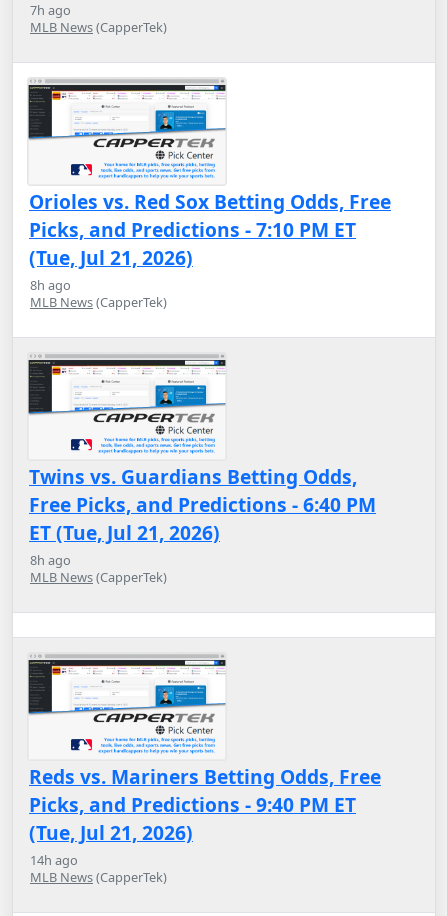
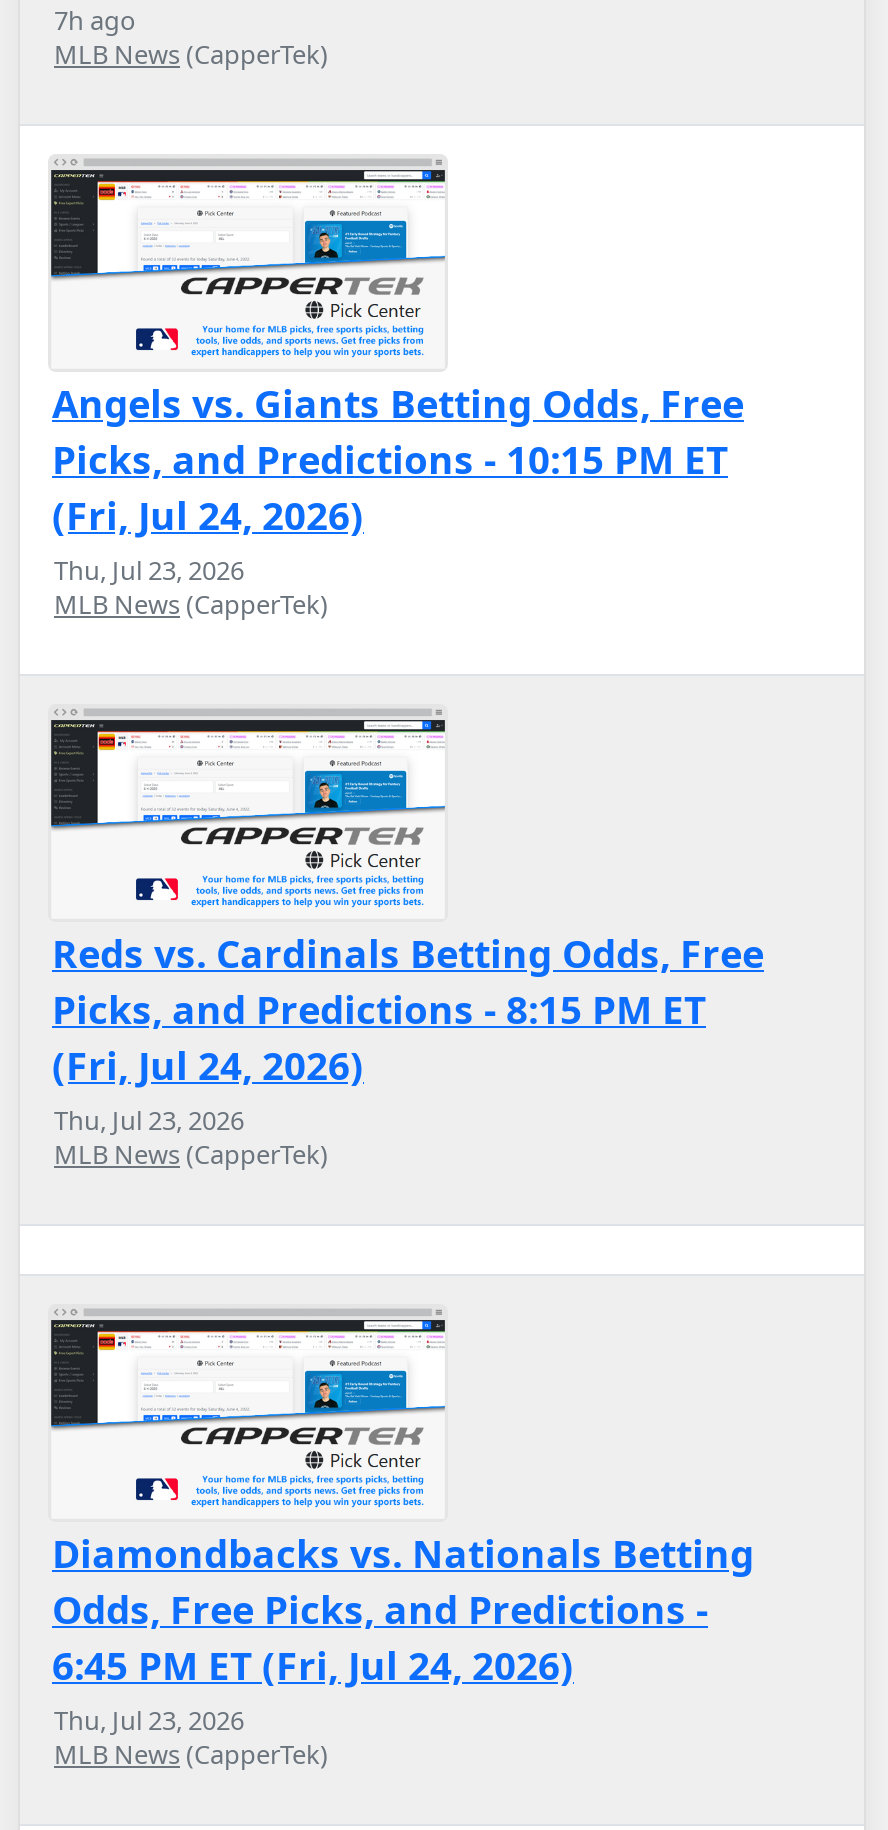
- Orioles vs. Red Sox Betting Odds, Free
- Picks, and Predictions - 7:10 PM ET
- (Tue, Jul 21, 2026)
- 8h ago
+ Angels vs. Giants Betting Odds, Free
+ Picks, and Predictions - 10:15 PM ET
+ (Fri, Jul 24, 2026)
+ Thu, Jul 23, 2026

- Twins vs. Guardians Betting Odds,
- Free Picks, and Predictions - 6:40 PM
- ET (Tue, Jul 21, 2026)
- 8h ago
+ Reds vs. Cardinals Betting Odds, Free
+ Picks, and Predictions - 8:15 PM ET
+ (Fri, Jul 24, 2026)
+ Thu, Jul 23, 2026

- Reds vs. Mariners Betting Odds, Free
- Picks, and Predictions - 9:40 PM ET
- (Tue, Jul 21, 2026)
- 14h ago
+ Diamondbacks vs. Nationals Betting
+ Odds, Free Picks, and Predictions -
+ 6:45 PM ET (Fri, Jul 24, 2026)
+ Thu, Jul 23, 2026
